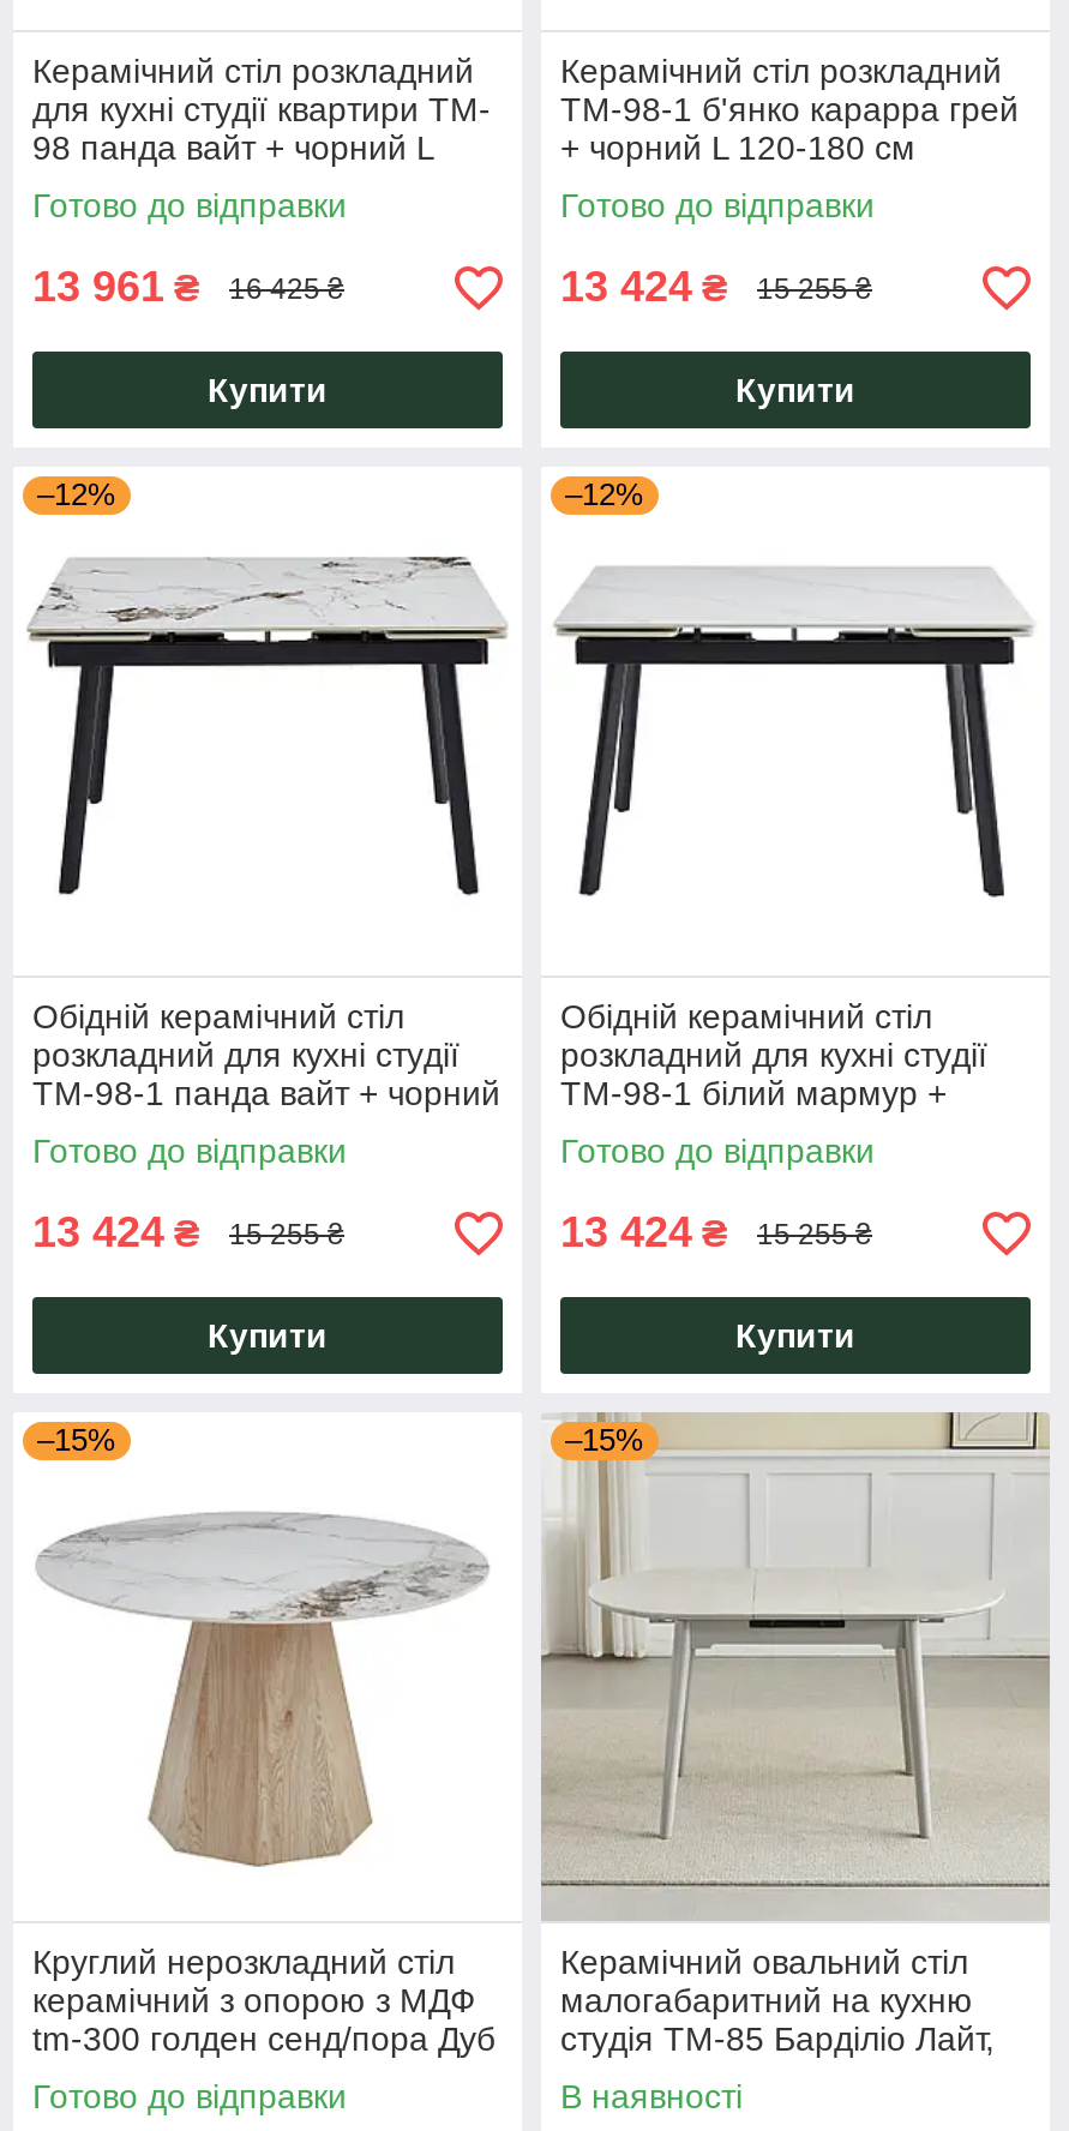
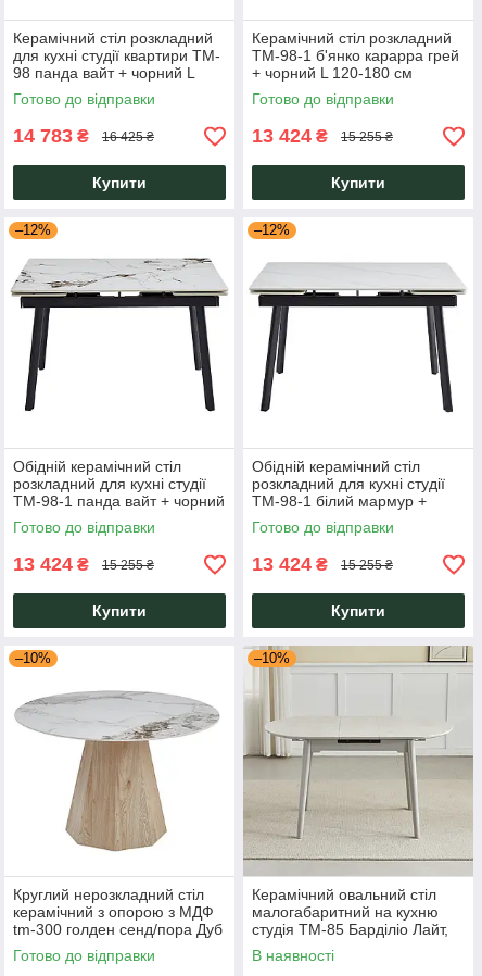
- 13 961 ₴
+ 14 783 ₴

- –15%
+ –10%

- –15%
+ –10%
